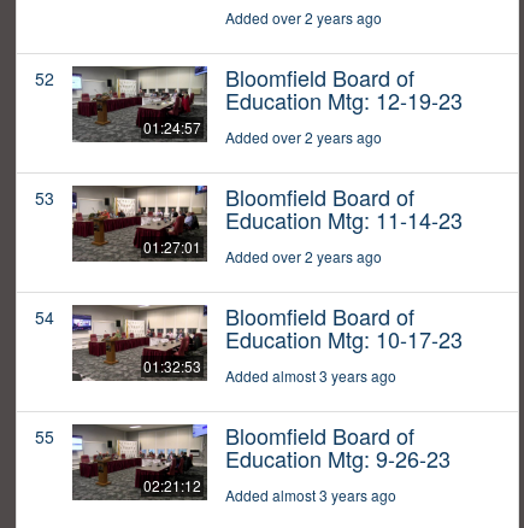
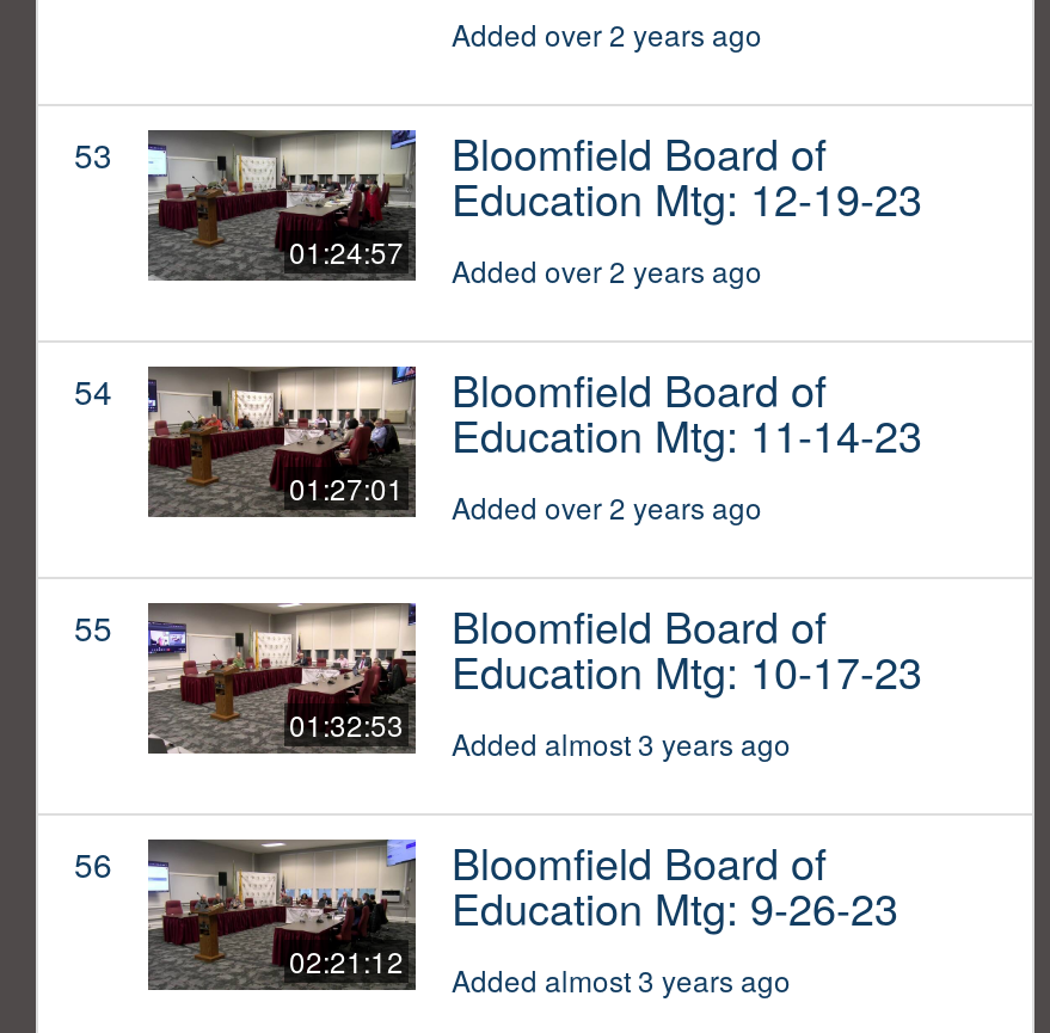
- 52
+ 53

- 53
+ 54

- 54
+ 55

- 55
+ 56
